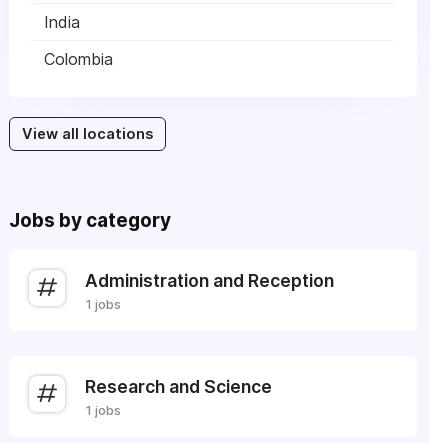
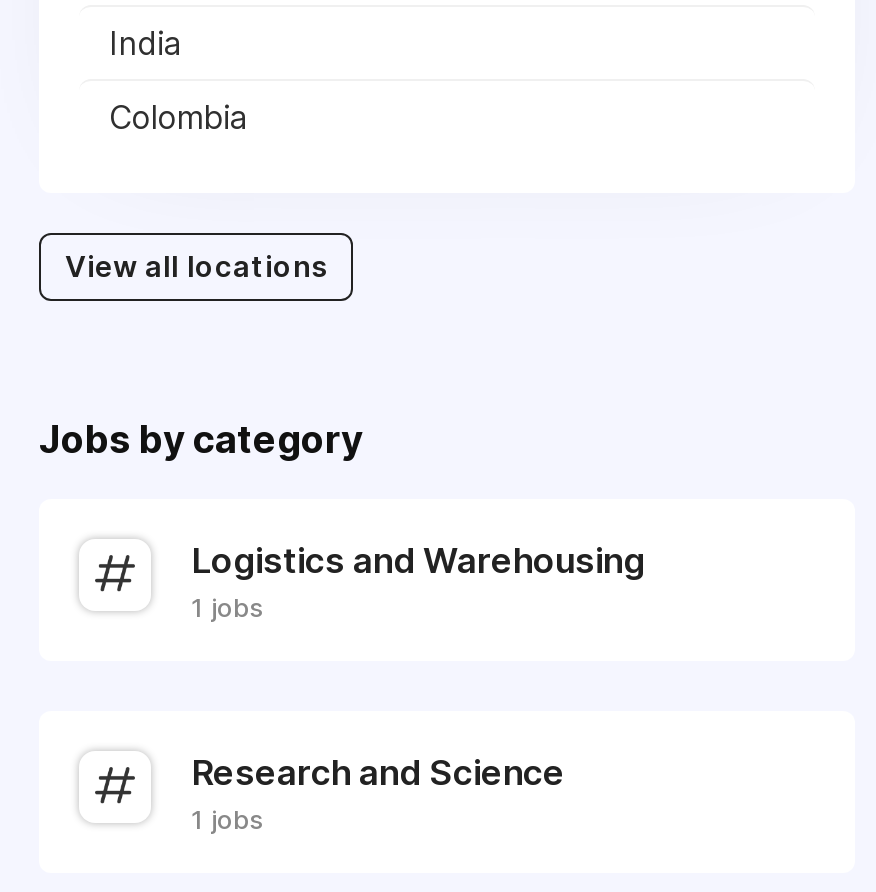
- Administration and Reception
+ Logistics and Warehousing
